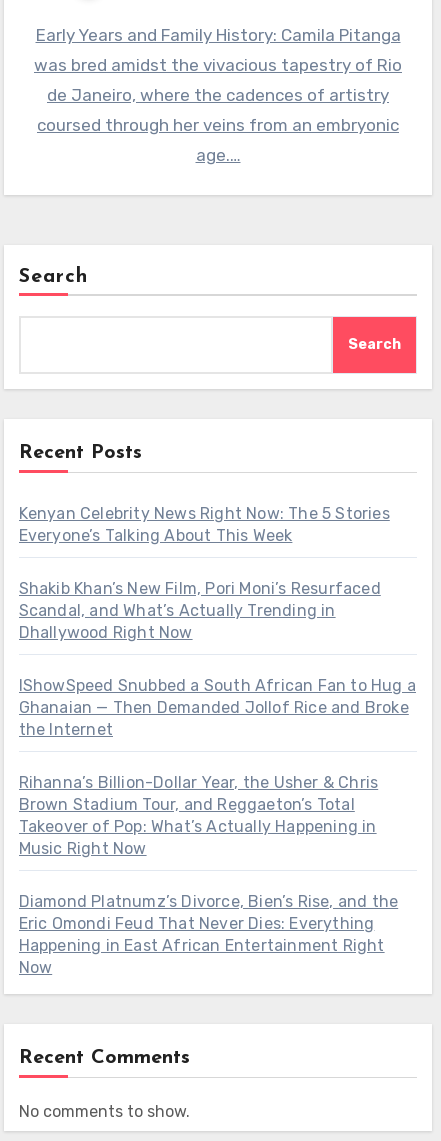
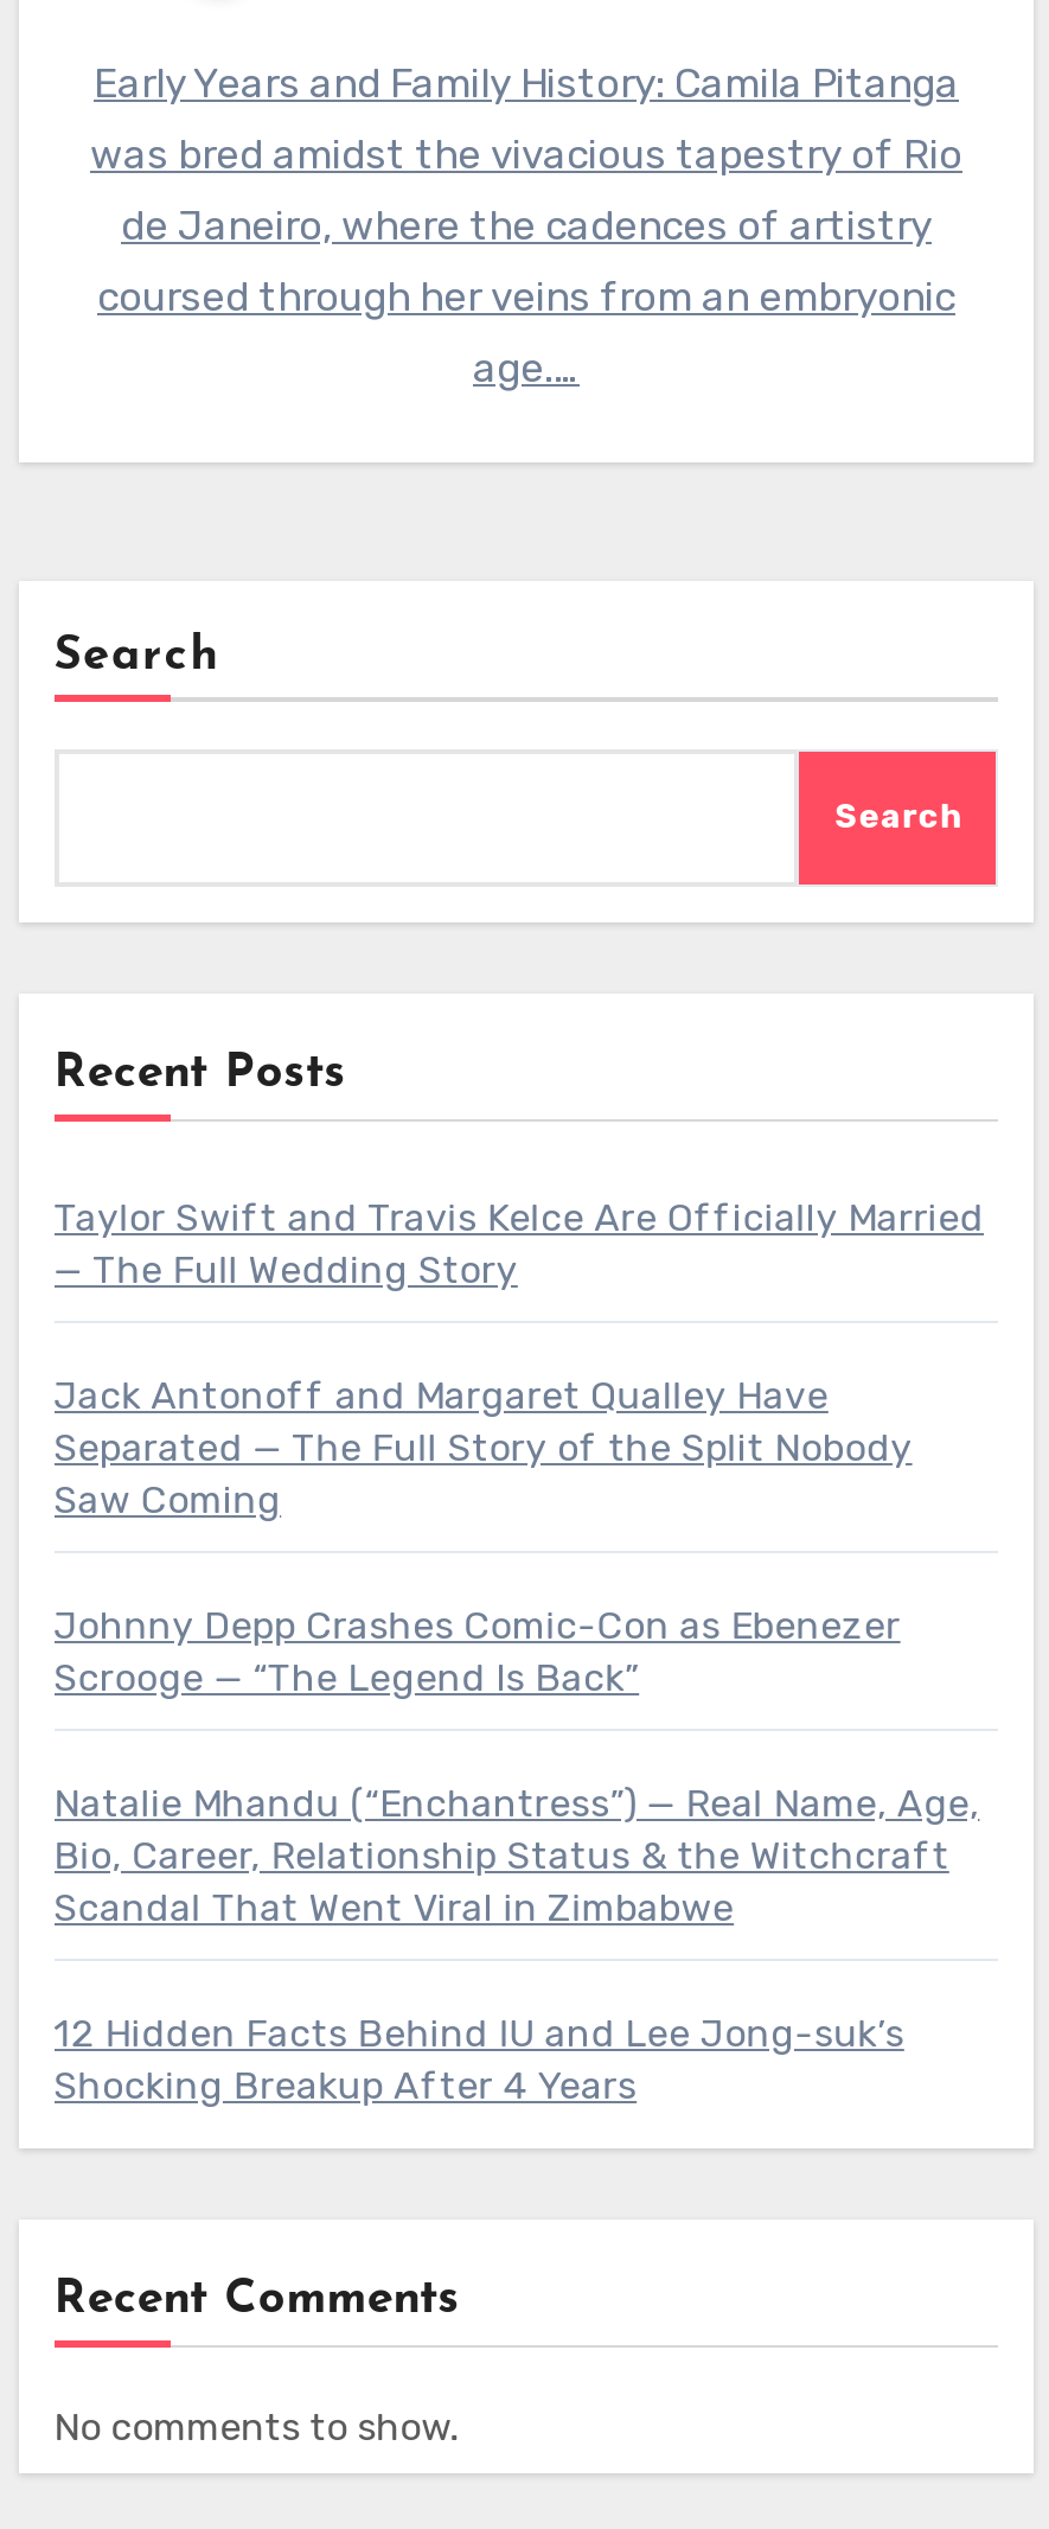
- Kenyan Celebrity News Right Now: The 5 Stories
- Everyone’s Talking About This Week
+ Taylor Swift and Travis Kelce Are Officially Married
+ — The Full Wedding Story

- Shakib Khan’s New Film, Pori Moni’s Resurfaced
- Scandal, and What’s Actually Trending in
- Dhallywood Right Now
+ Jack Antonoff and Margaret Qualley Have
+ Separated — The Full Story of the Split Nobody
+ Saw Coming

- IShowSpeed Snubbed a South African Fan to Hug a
- Ghanaian — Then Demanded Jollof Rice and Broke
- the Internet
+ Johnny Depp Crashes Comic-Con as Ebenezer
+ Scrooge — “The Legend Is Back”

- Rihanna’s Billion-Dollar Year, the Usher & Chris
- Brown Stadium Tour, and Reggaeton’s Total
- Takeover of Pop: What’s Actually Happening in
- Music Right Now
+ Natalie Mhandu (“Enchantress”) — Real Name, Age,
+ Bio, Career, Relationship Status & the Witchcraft
+ Scandal That Went Viral in Zimbabwe

- Diamond Platnumz’s Divorce, Bien’s Rise, and the
- Eric Omondi Feud That Never Dies: Everything
- Happening in East African Entertainment Right
- Now
+ 12 Hidden Facts Behind IU and Lee Jong-suk’s
+ Shocking Breakup After 4 Years
